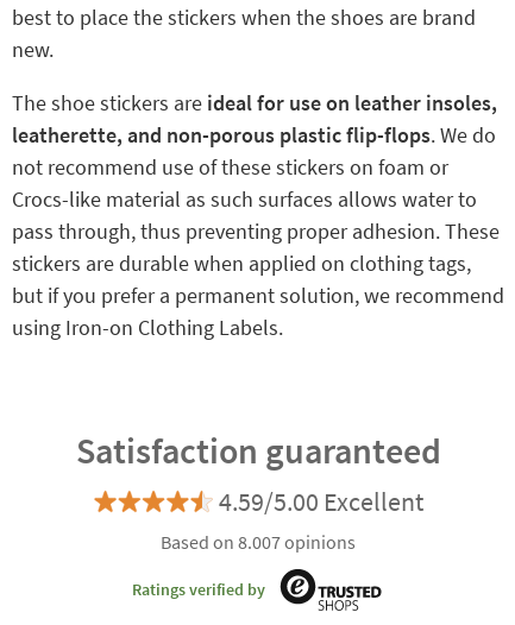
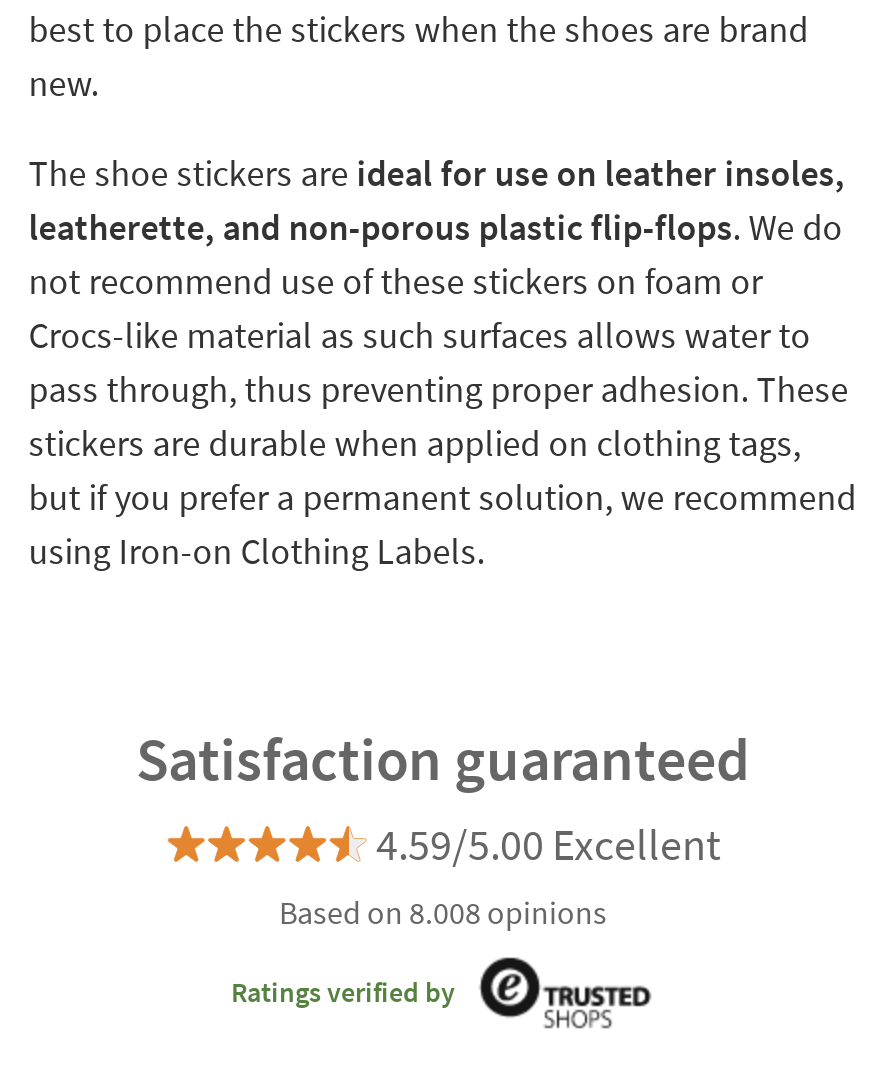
- Based on 8.007 opinions
+ Based on 8.008 opinions
